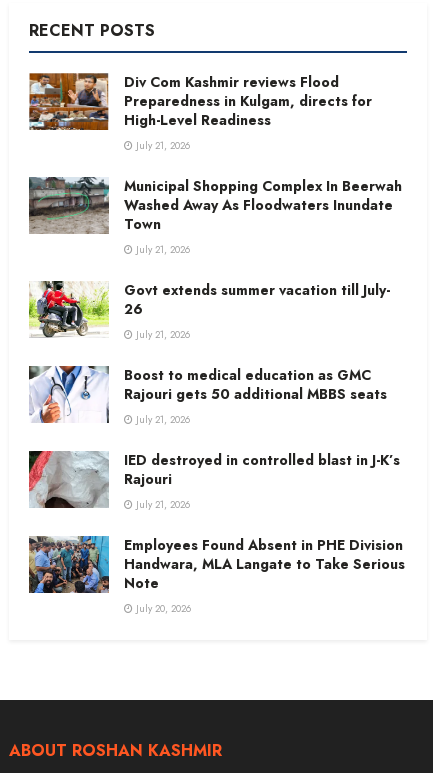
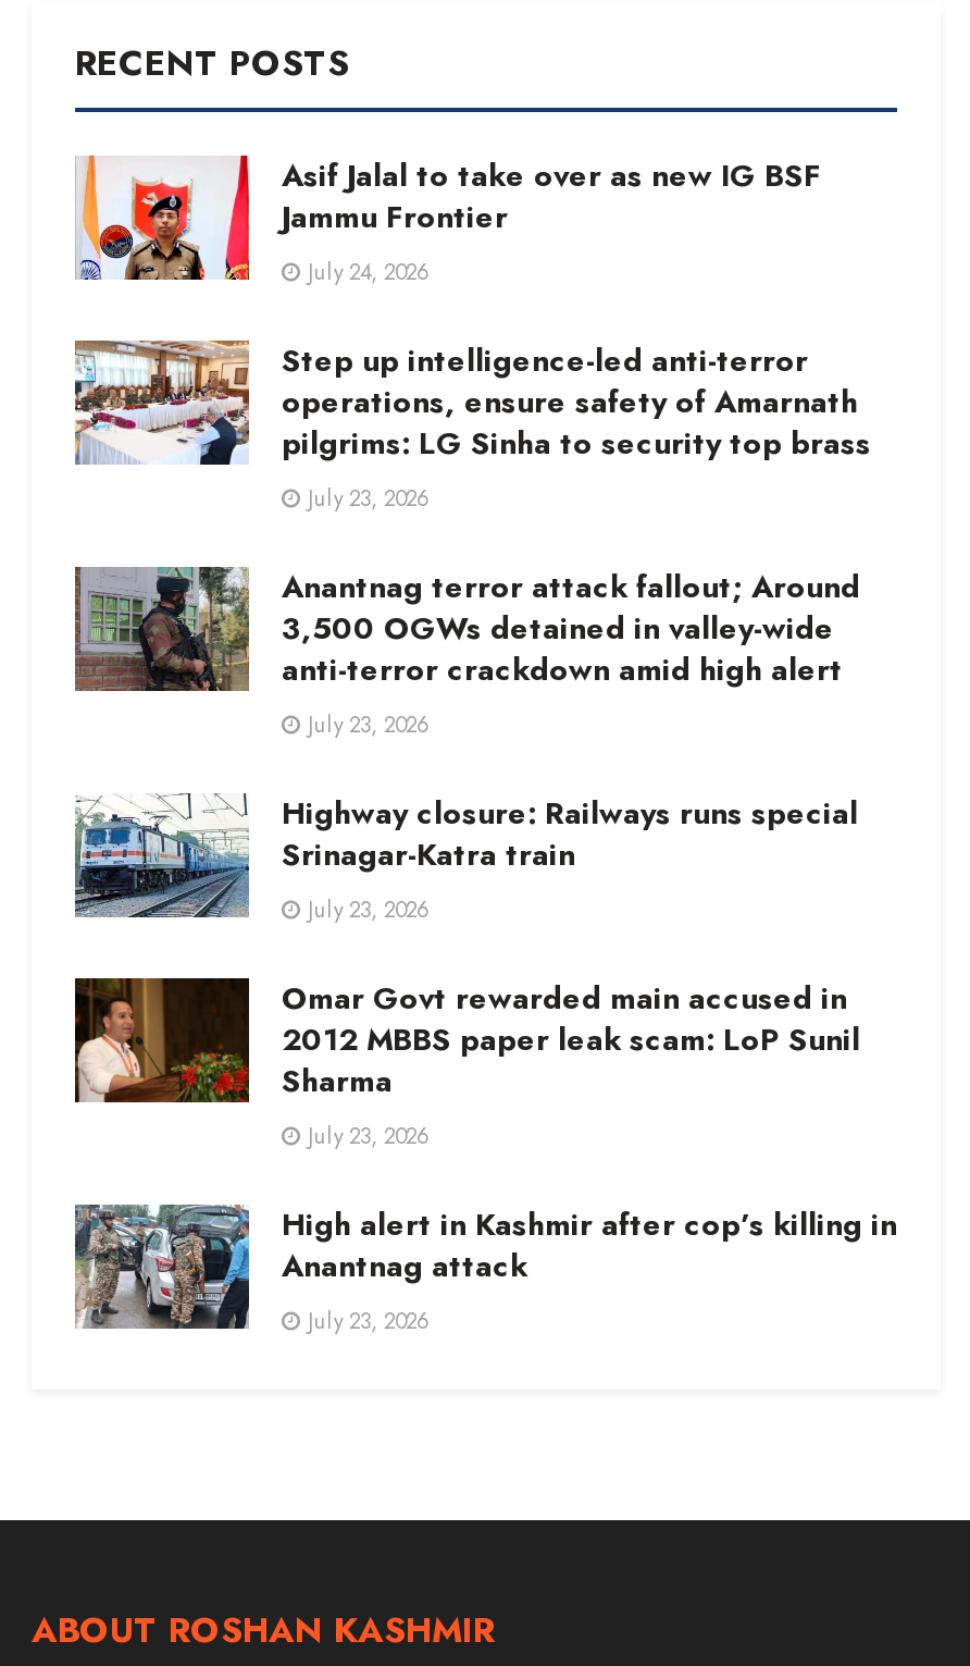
- [image]
- Div Com Kashmir reviews Flood
- Preparedness in Kulgam, directs for
- High-Level Readiness
- July 21, 2026
+ [image]
+ Asif Jalal to take over as new IG BSF
+ Jammu Frontier
+ July 24, 2026

- [image]
- Municipal Shopping Complex In Beerwah
- Washed Away As Floodwaters Inundate
- Town
- July 21, 2026
+ [image]
+ Step up intelligence-led anti-terror
+ operations, ensure safety of Amarnath
+ pilgrims: LG Sinha to security top brass
+ July 23, 2026

- [image]
- Govt extends summer vacation till July-
- 26
- July 21, 2026
+ [image]
+ Anantnag terror attack fallout; Around
+ 3,500 OGWs detained in valley-wide
+ anti-terror crackdown amid high alert
+ July 23, 2026

- [image]
- Boost to medical education as GMC
- Rajouri gets 50 additional MBBS seats
- July 21, 2026
+ [image]
+ Highway closure: Railways runs special
+ Srinagar-Katra train
+ July 23, 2026

- [image]
- IED destroyed in controlled blast in J-K’s
- Rajouri
- July 21, 2026
+ [image]
+ Omar Govt rewarded main accused in
+ 2012 MBBS paper leak scam: LoP Sunil
+ Sharma
+ July 23, 2026

- [image]
- Employees Found Absent in PHE Division
- Handwara, MLA Langate to Take Serious
- Note
- July 20, 2026
+ [image]
+ High alert in Kashmir after cop’s killing in
+ Anantnag attack
+ July 23, 2026
